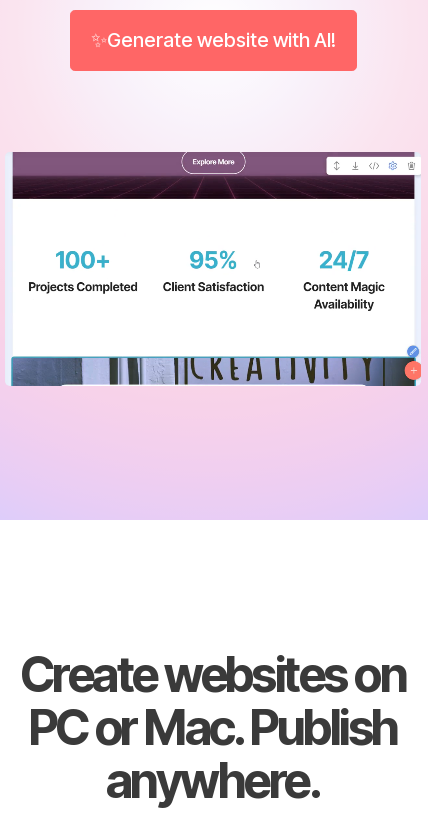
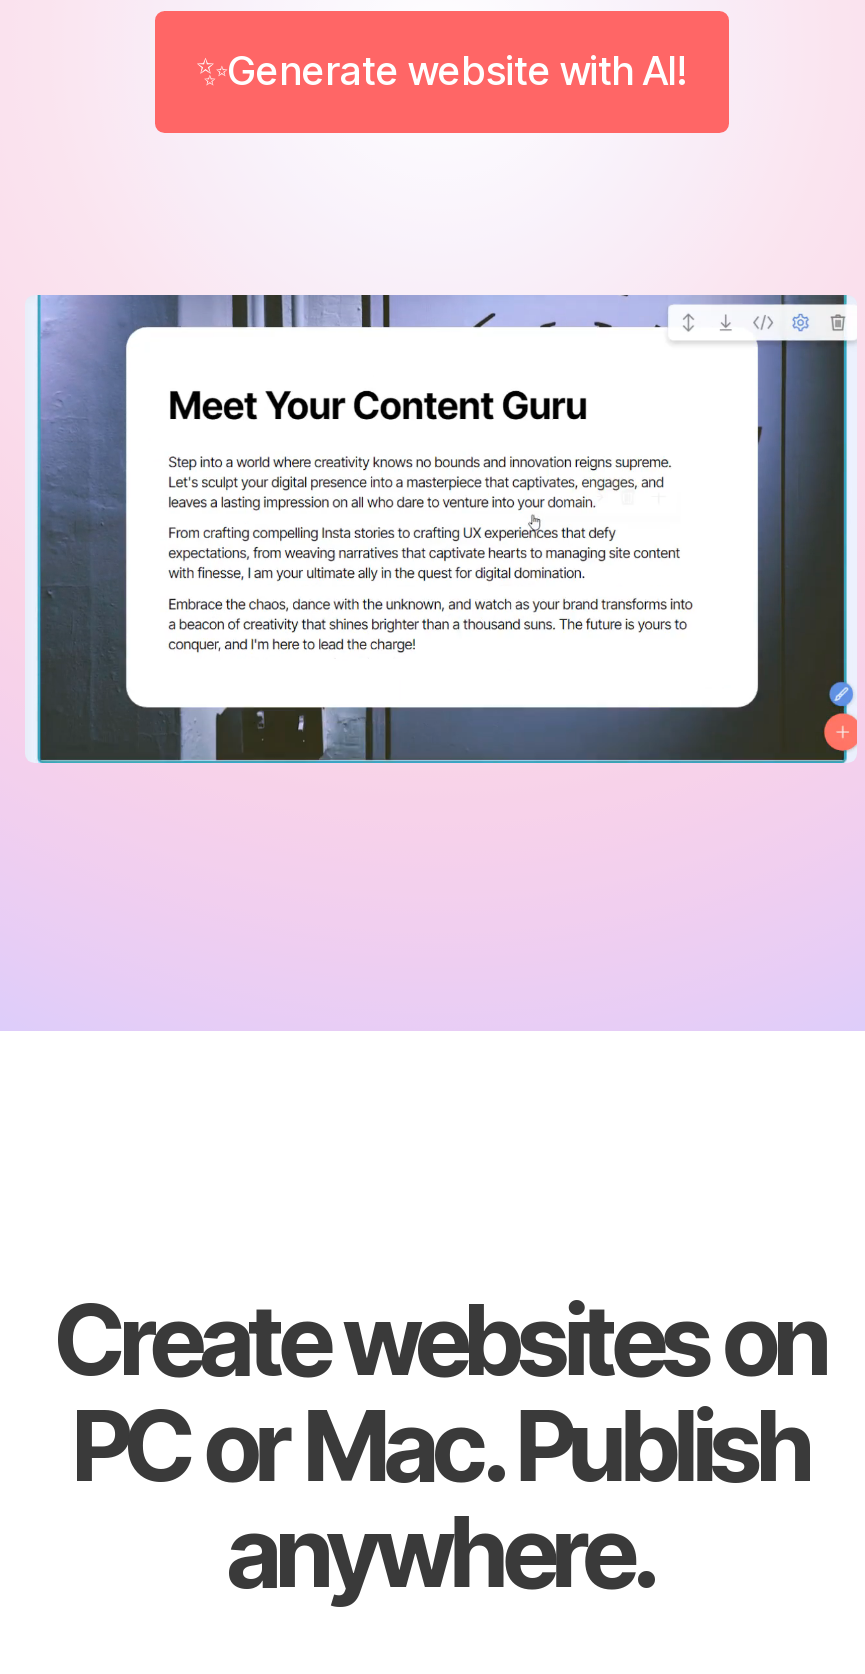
- [image]
+ [image]
